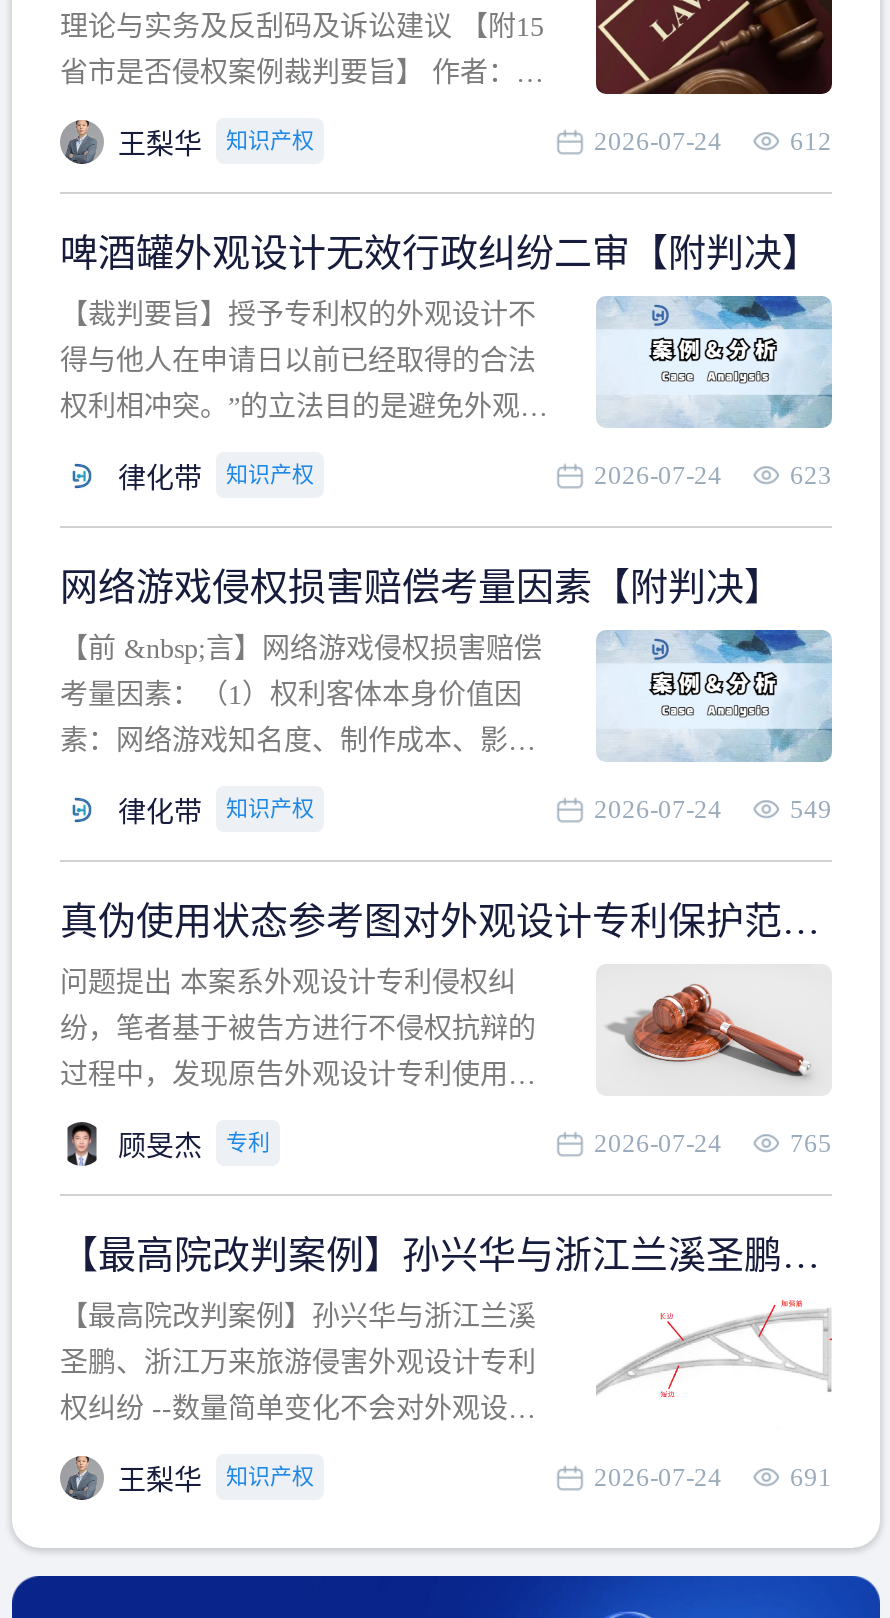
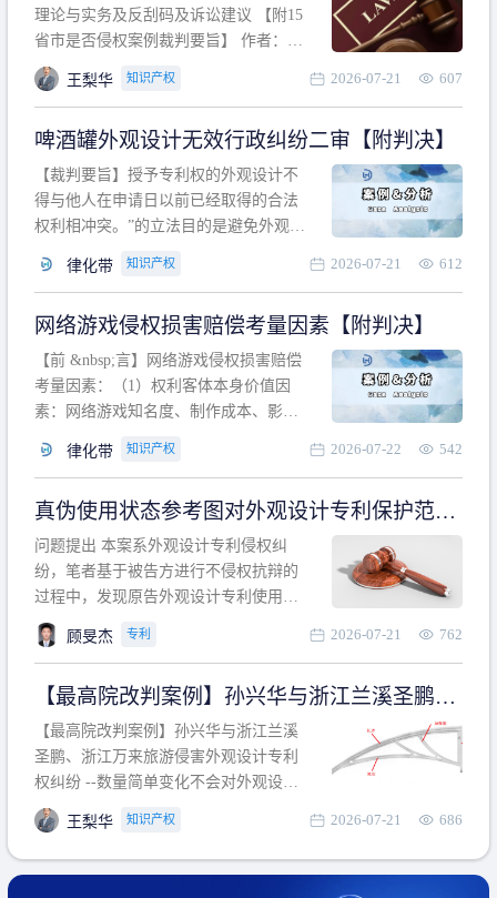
- 2026-07-24
+ 2026-07-21

- 612
+ 607

- 2026-07-24
+ 2026-07-21

- 623
+ 612

- 2026-07-24
+ 2026-07-22

- 549
+ 542

- 2026-07-24
+ 2026-07-21

- 765
+ 762

- 2026-07-24
+ 2026-07-21

- 691
+ 686
